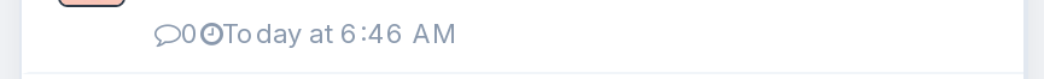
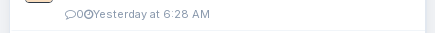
- Today at 6:46 AM
+ Yesterday at 6:28 AM
